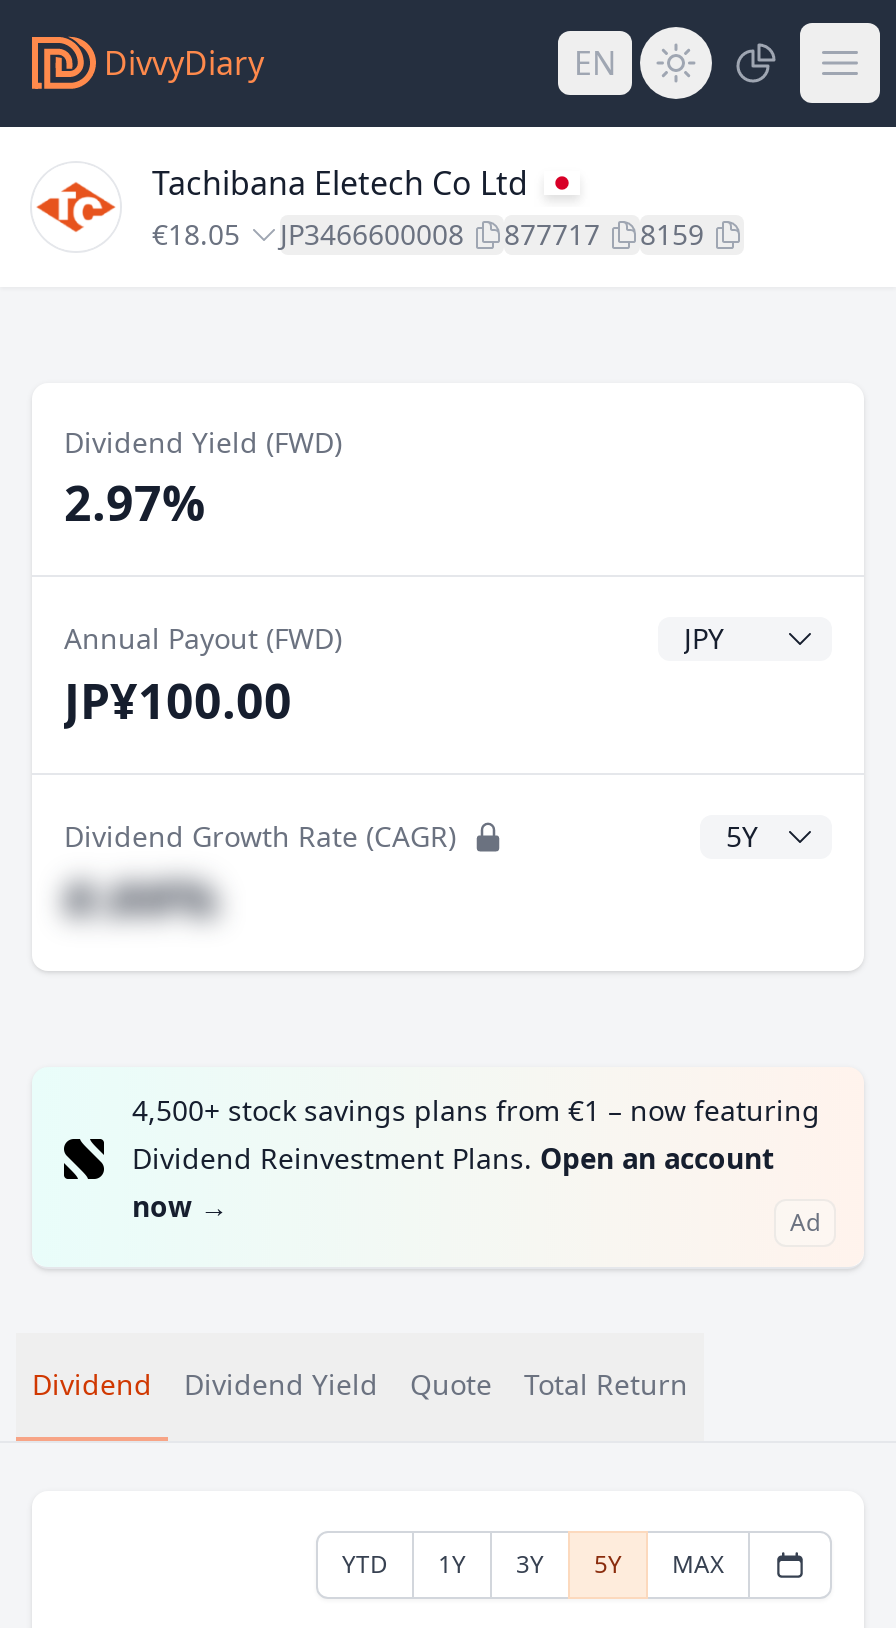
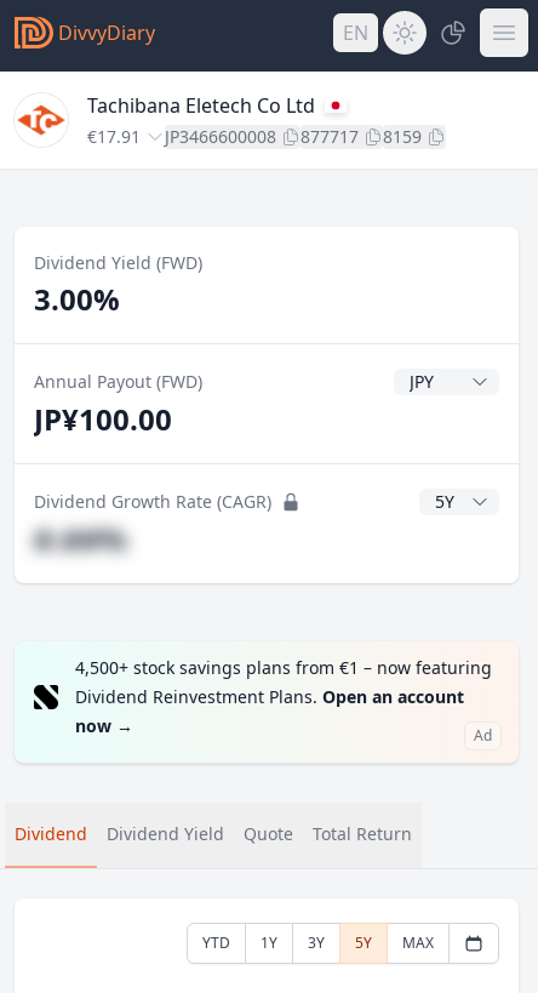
- €18.05 JP3466600008 877717 8159
+ €17.91 JP3466600008 877717 8159

- 2.97%
+ 3.00%
